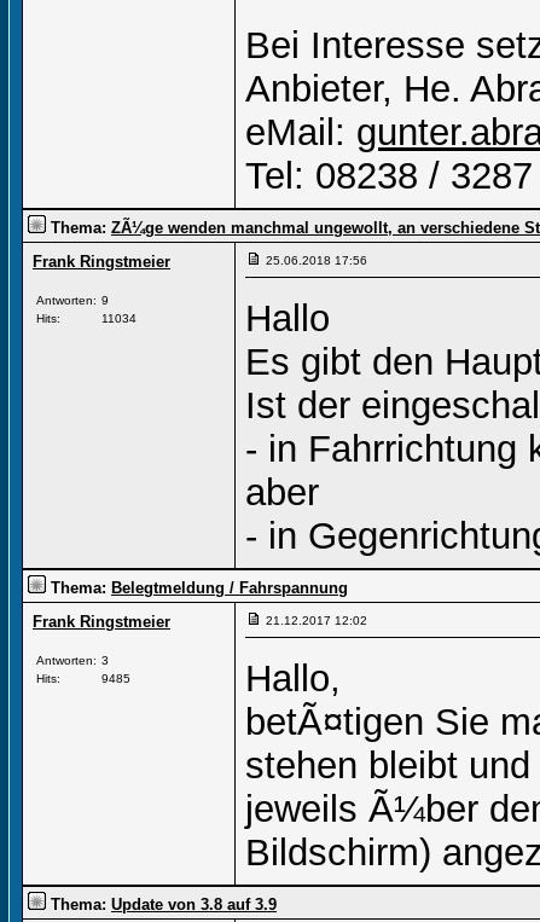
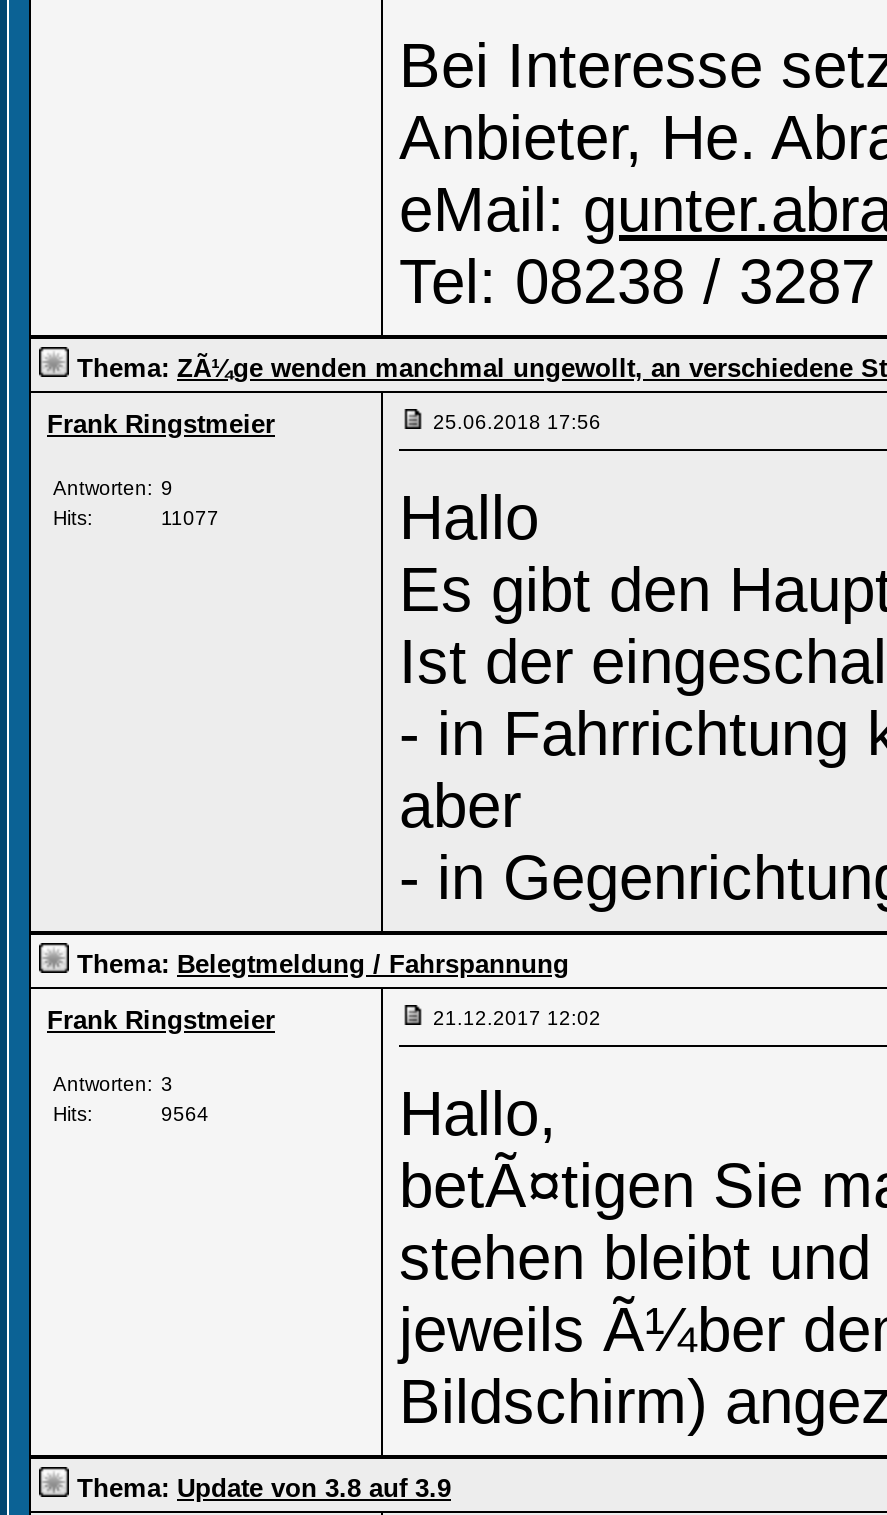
- 11034
+ 11077

- 9485
+ 9564
